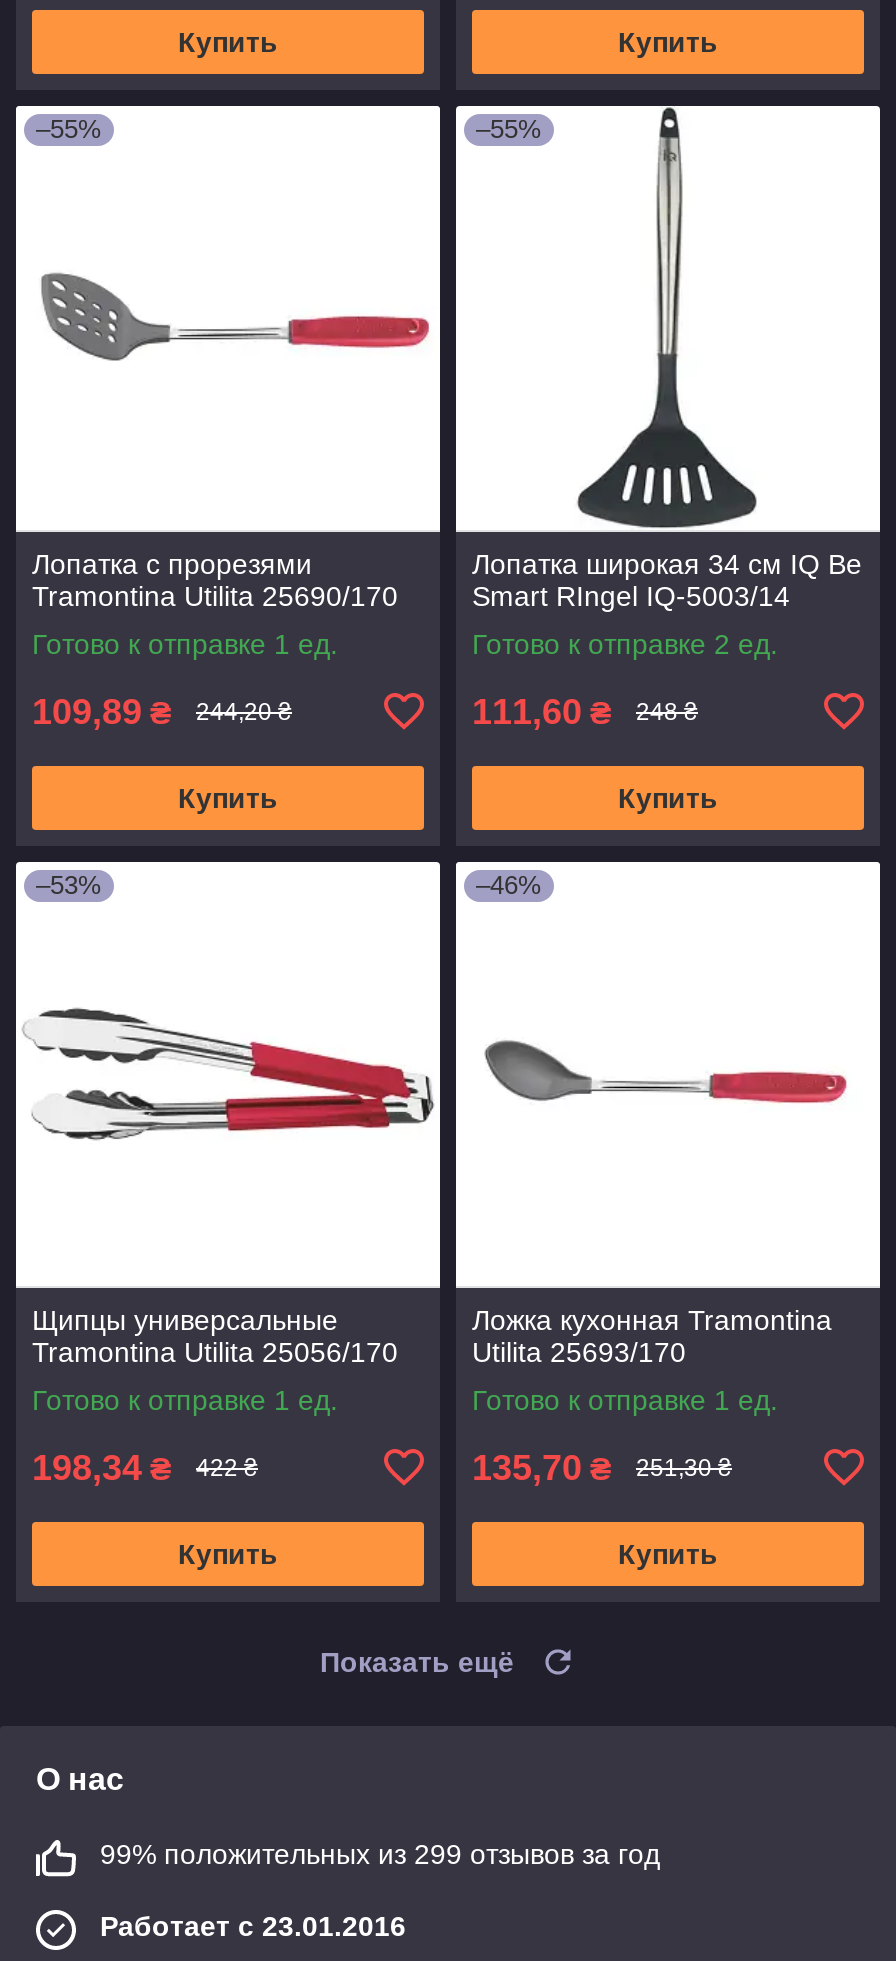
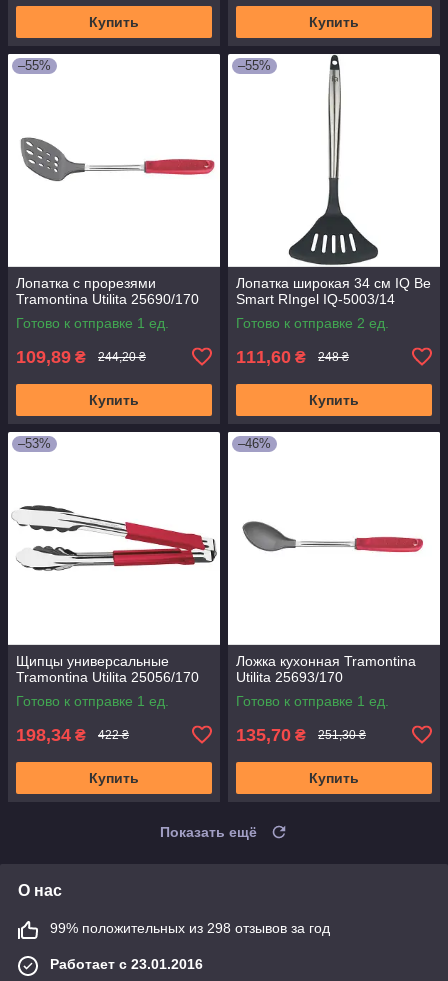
- 99% положительных из 299 отзывов за год
+ 99% положительных из 298 отзывов за год
